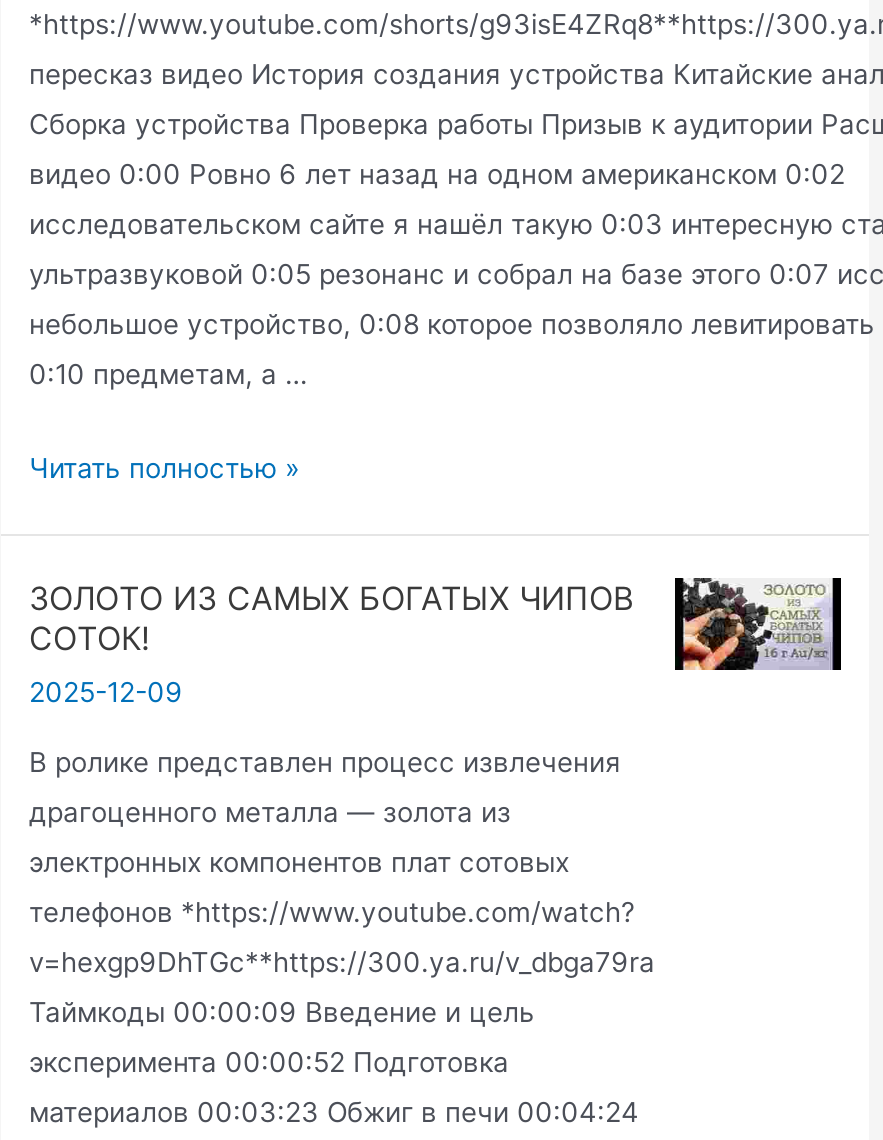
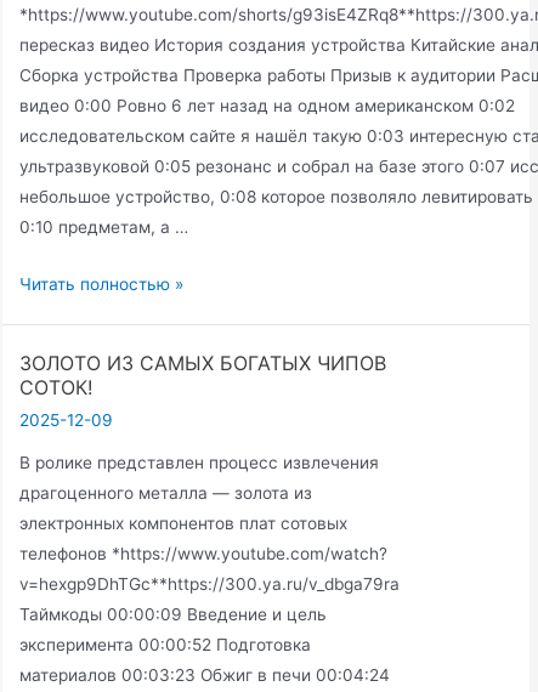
- [image]
